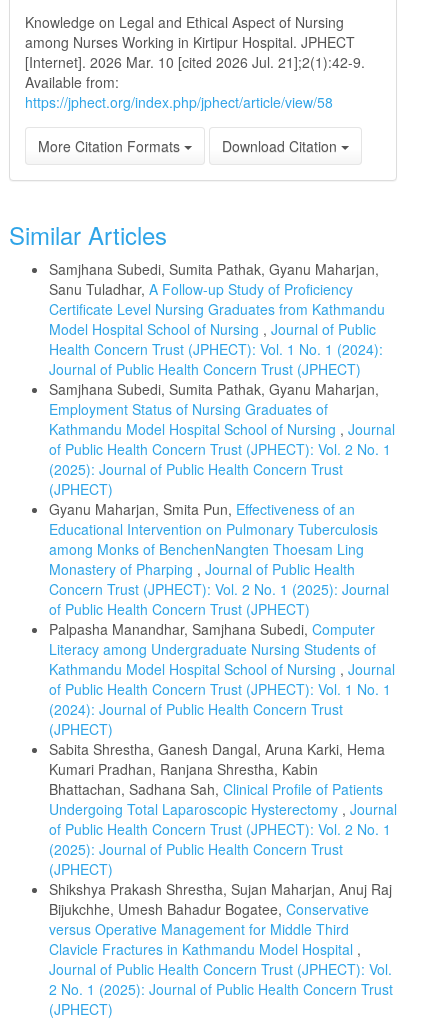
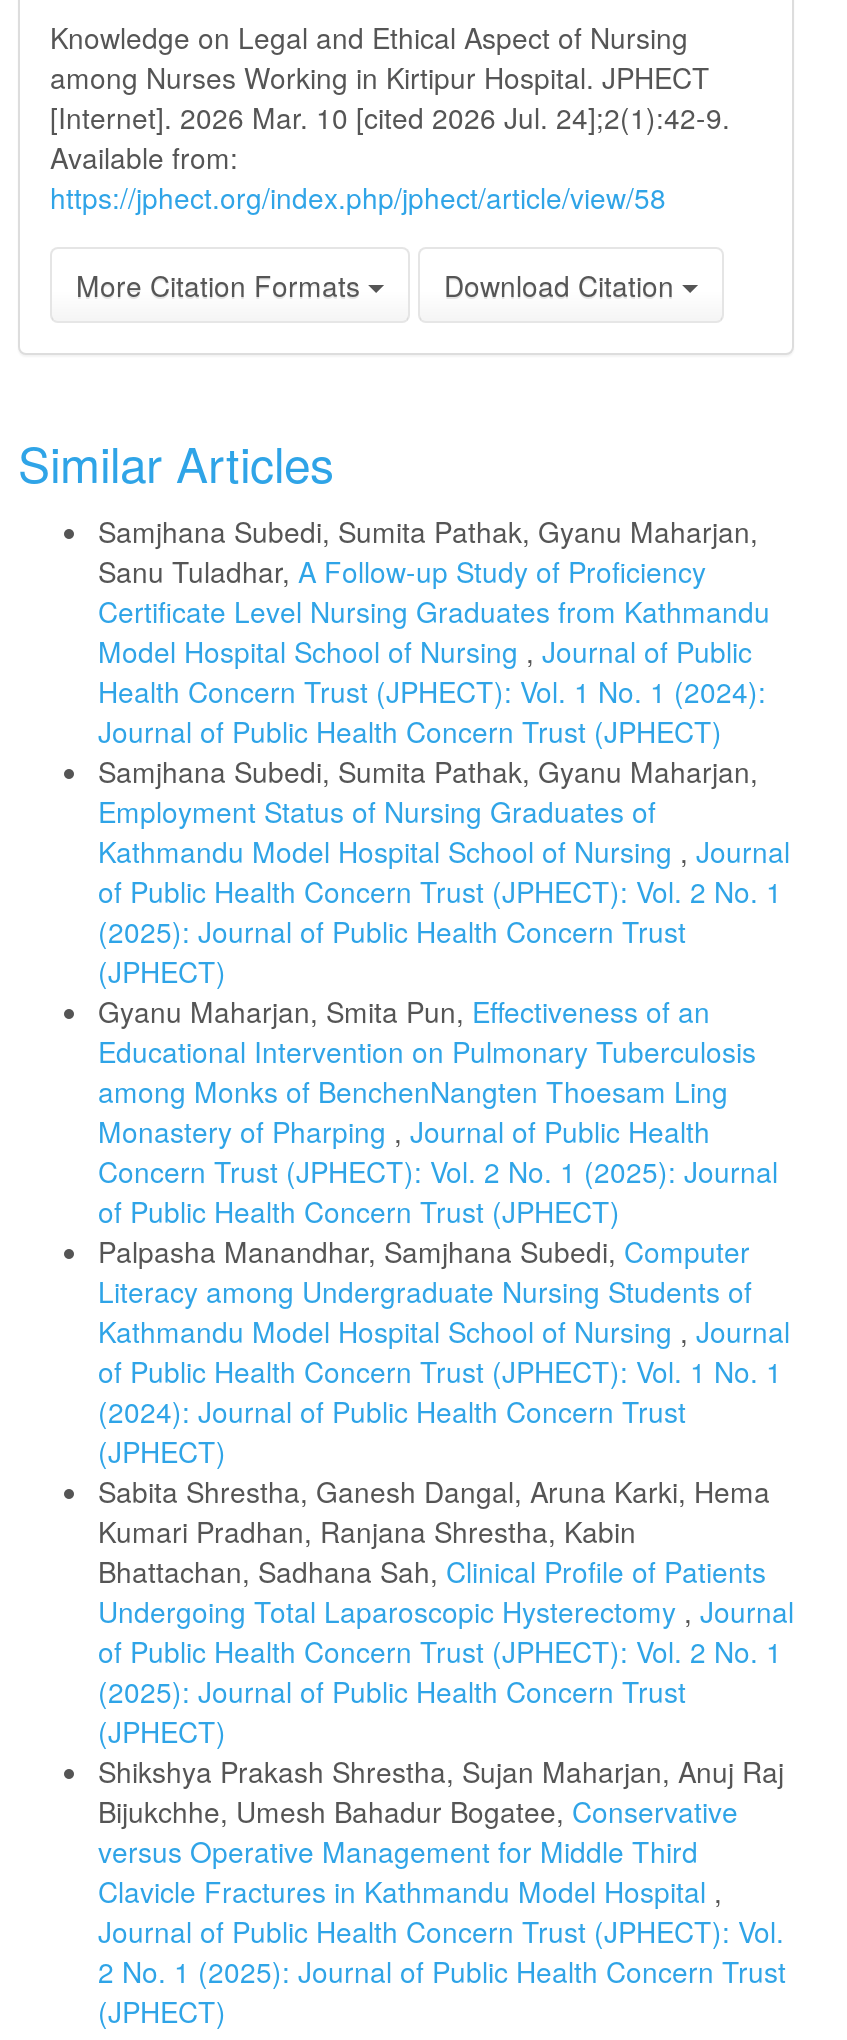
- [Internet]. 2026 Mar. 10 [cited 2026 Jul. 21];2(1):42-9.
+ [Internet]. 2026 Mar. 10 [cited 2026 Jul. 24];2(1):42-9.
